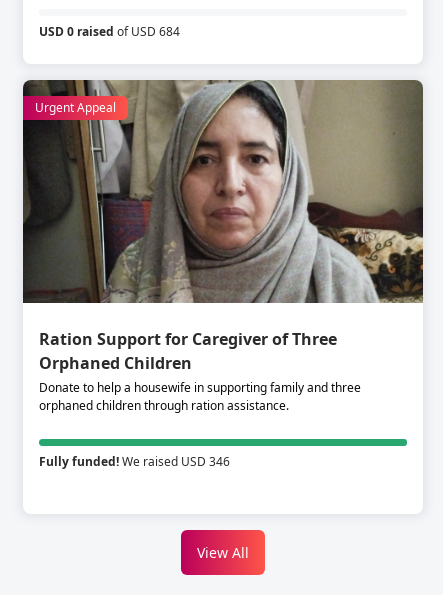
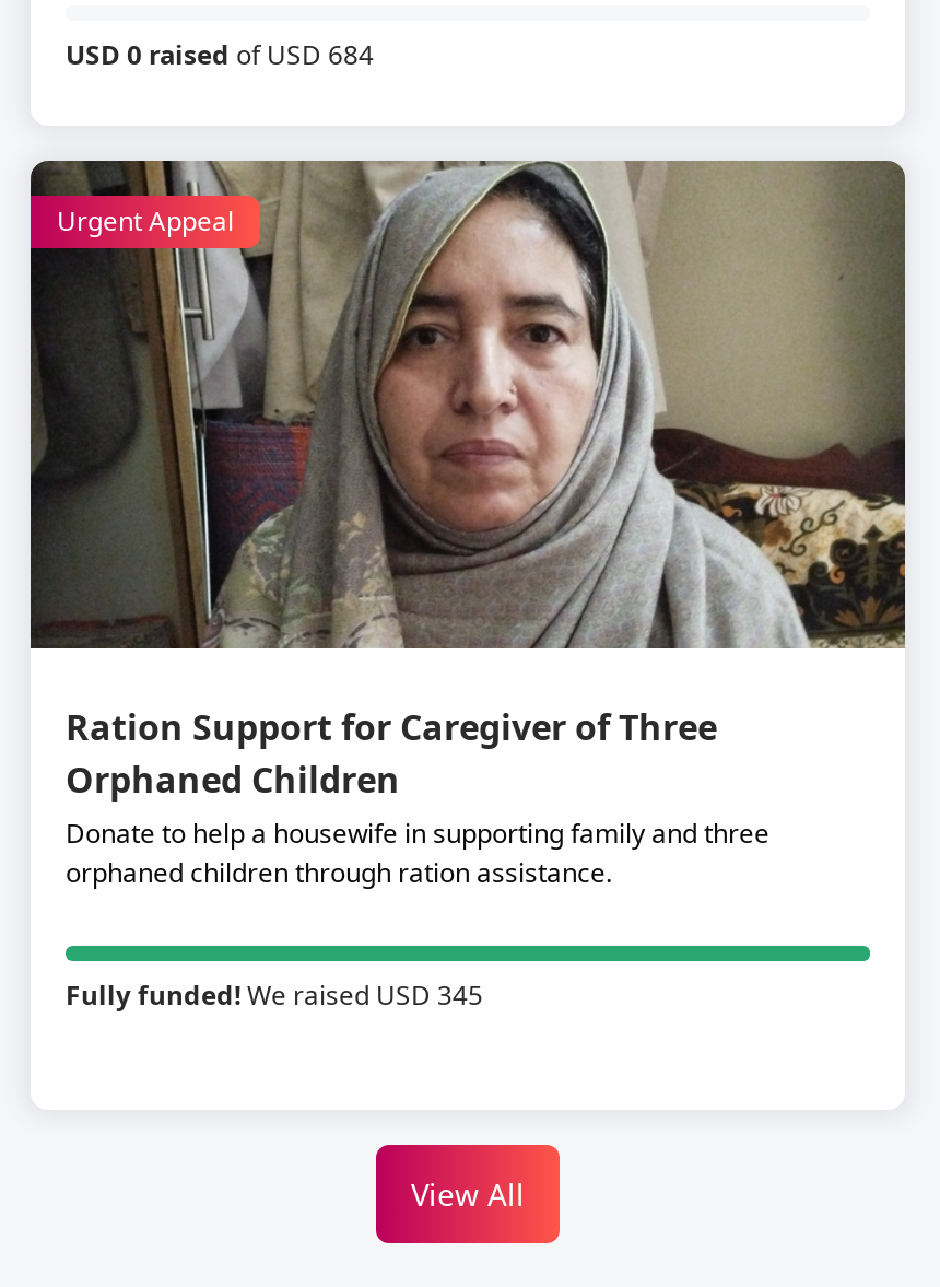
- Fully funded! We raised USD 346
+ Fully funded! We raised USD 345
